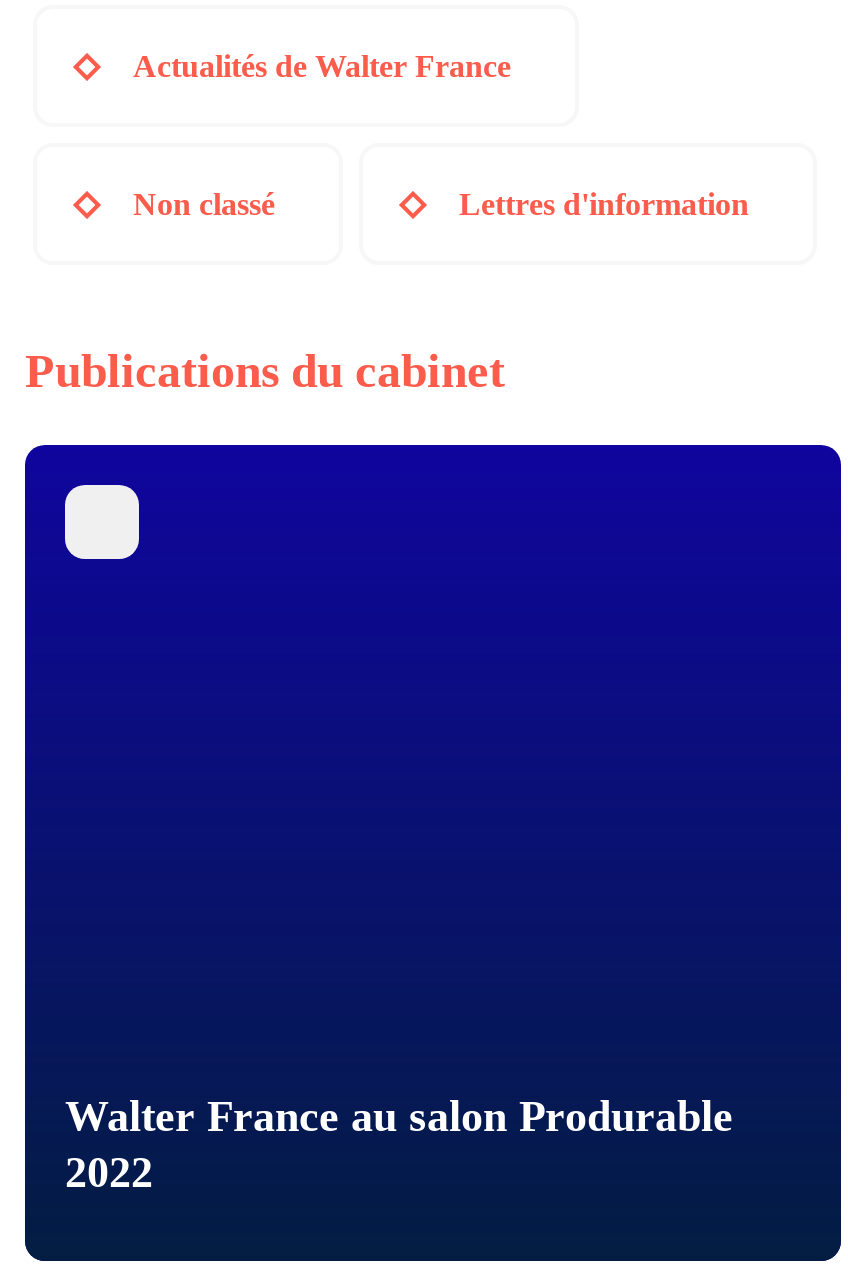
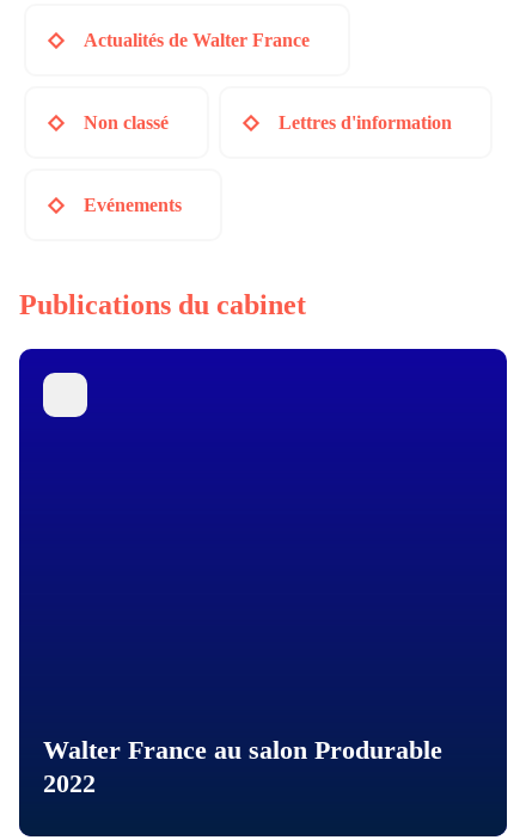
+ Evénements
